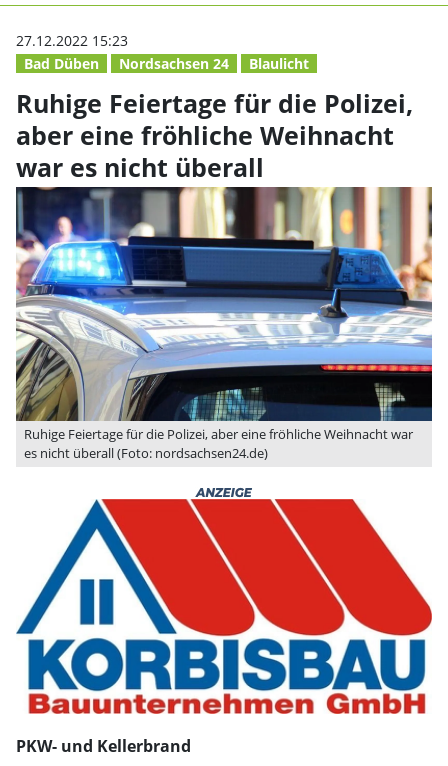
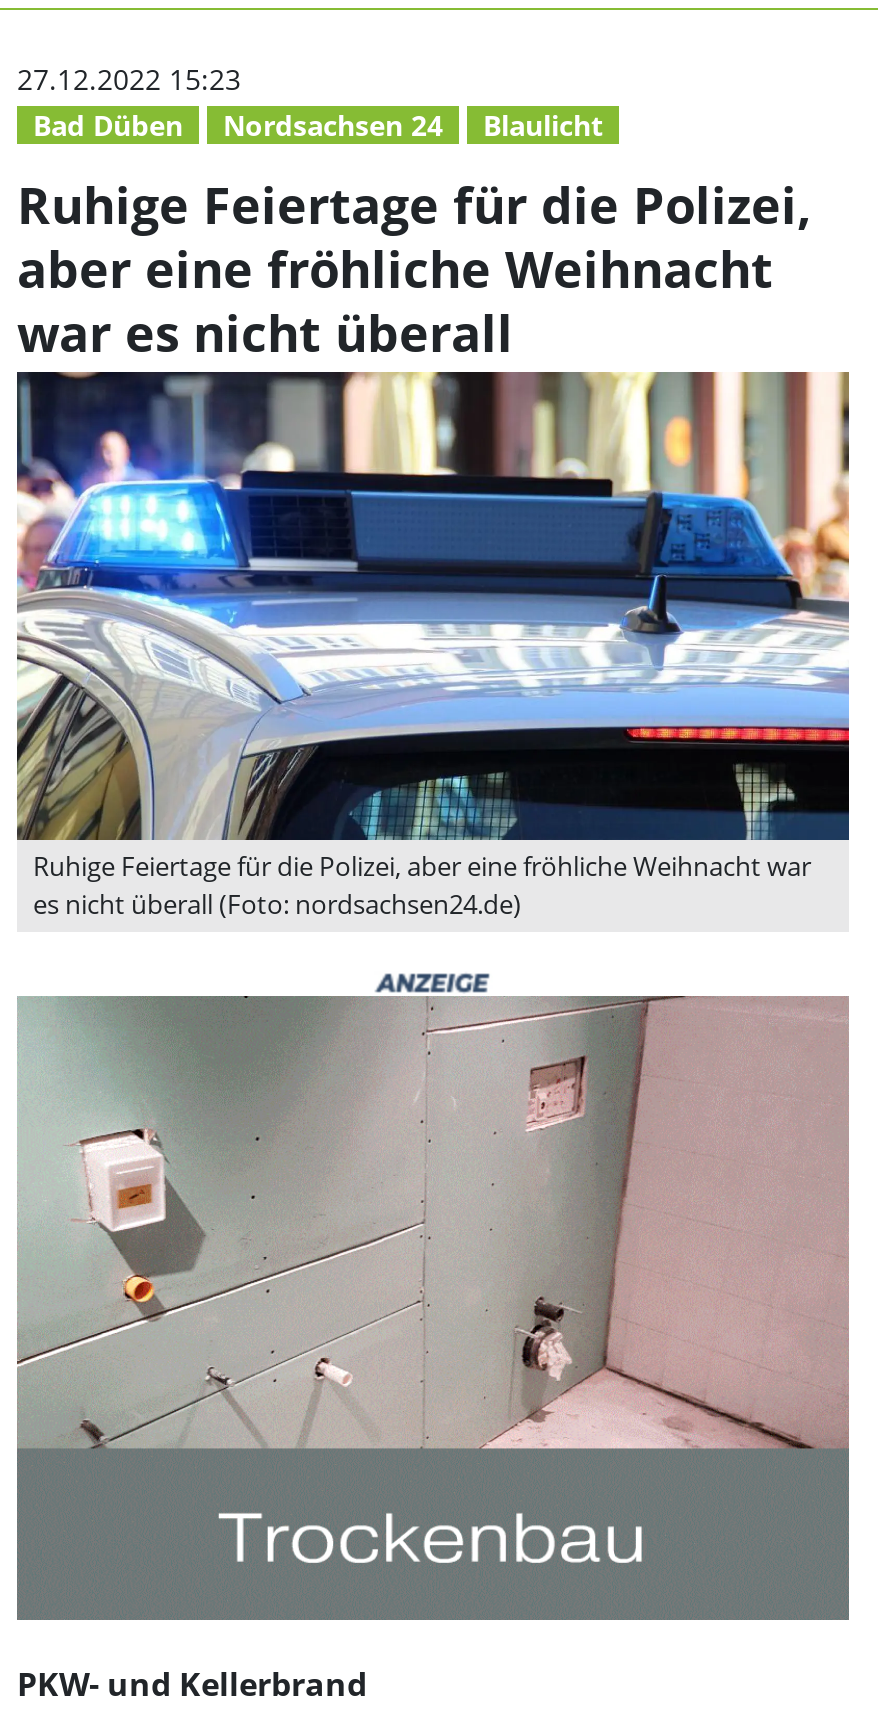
- [image]
+ [image]
